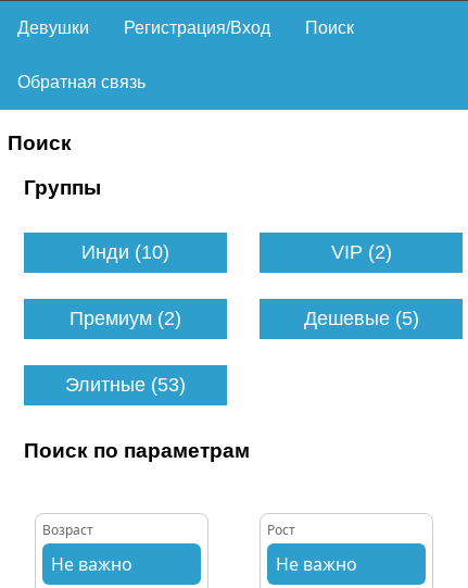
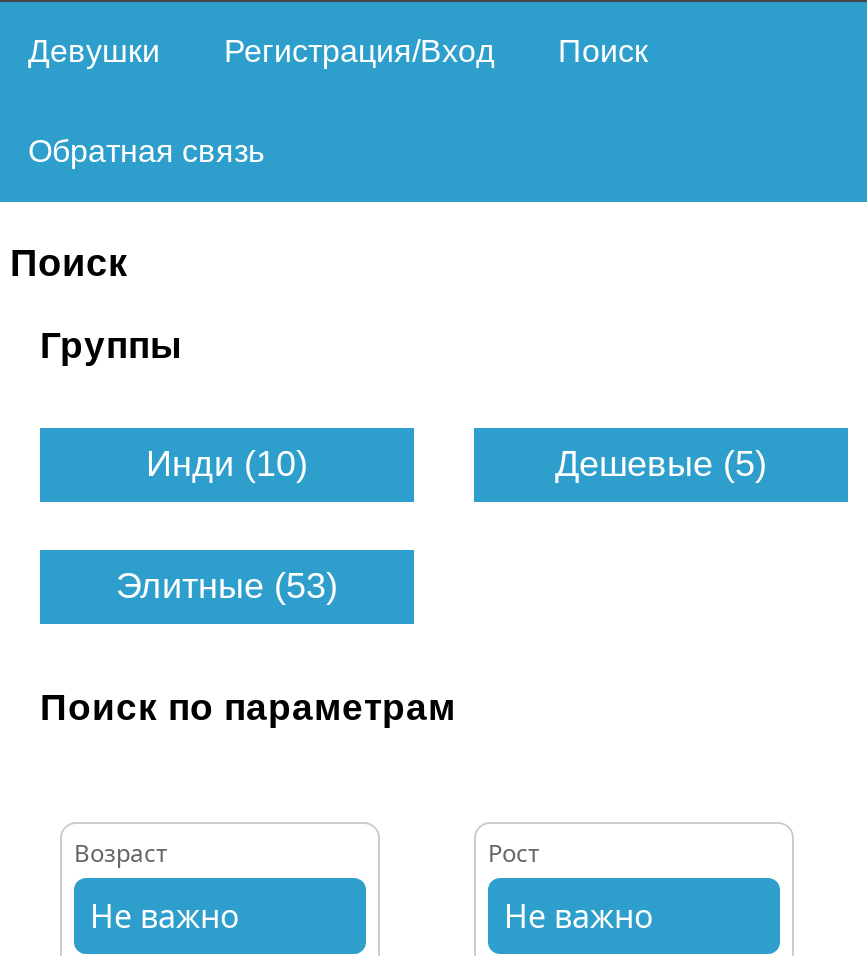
- VIP (2)
- Премиум (2)
